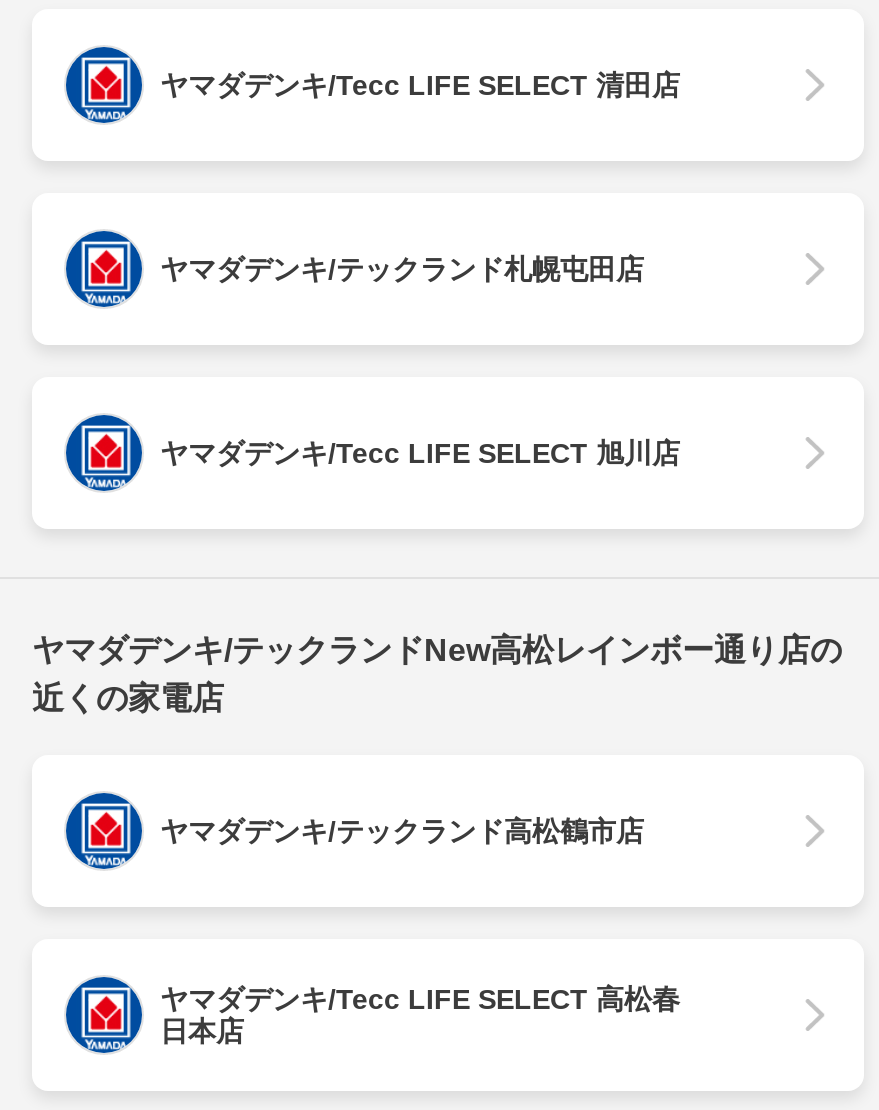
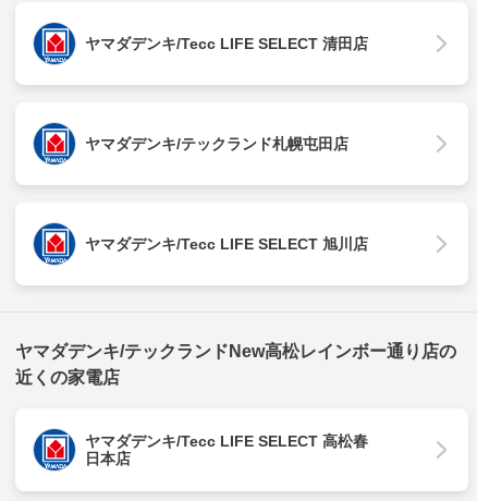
- ヤマダデンキ/テックランド高松鶴市店
